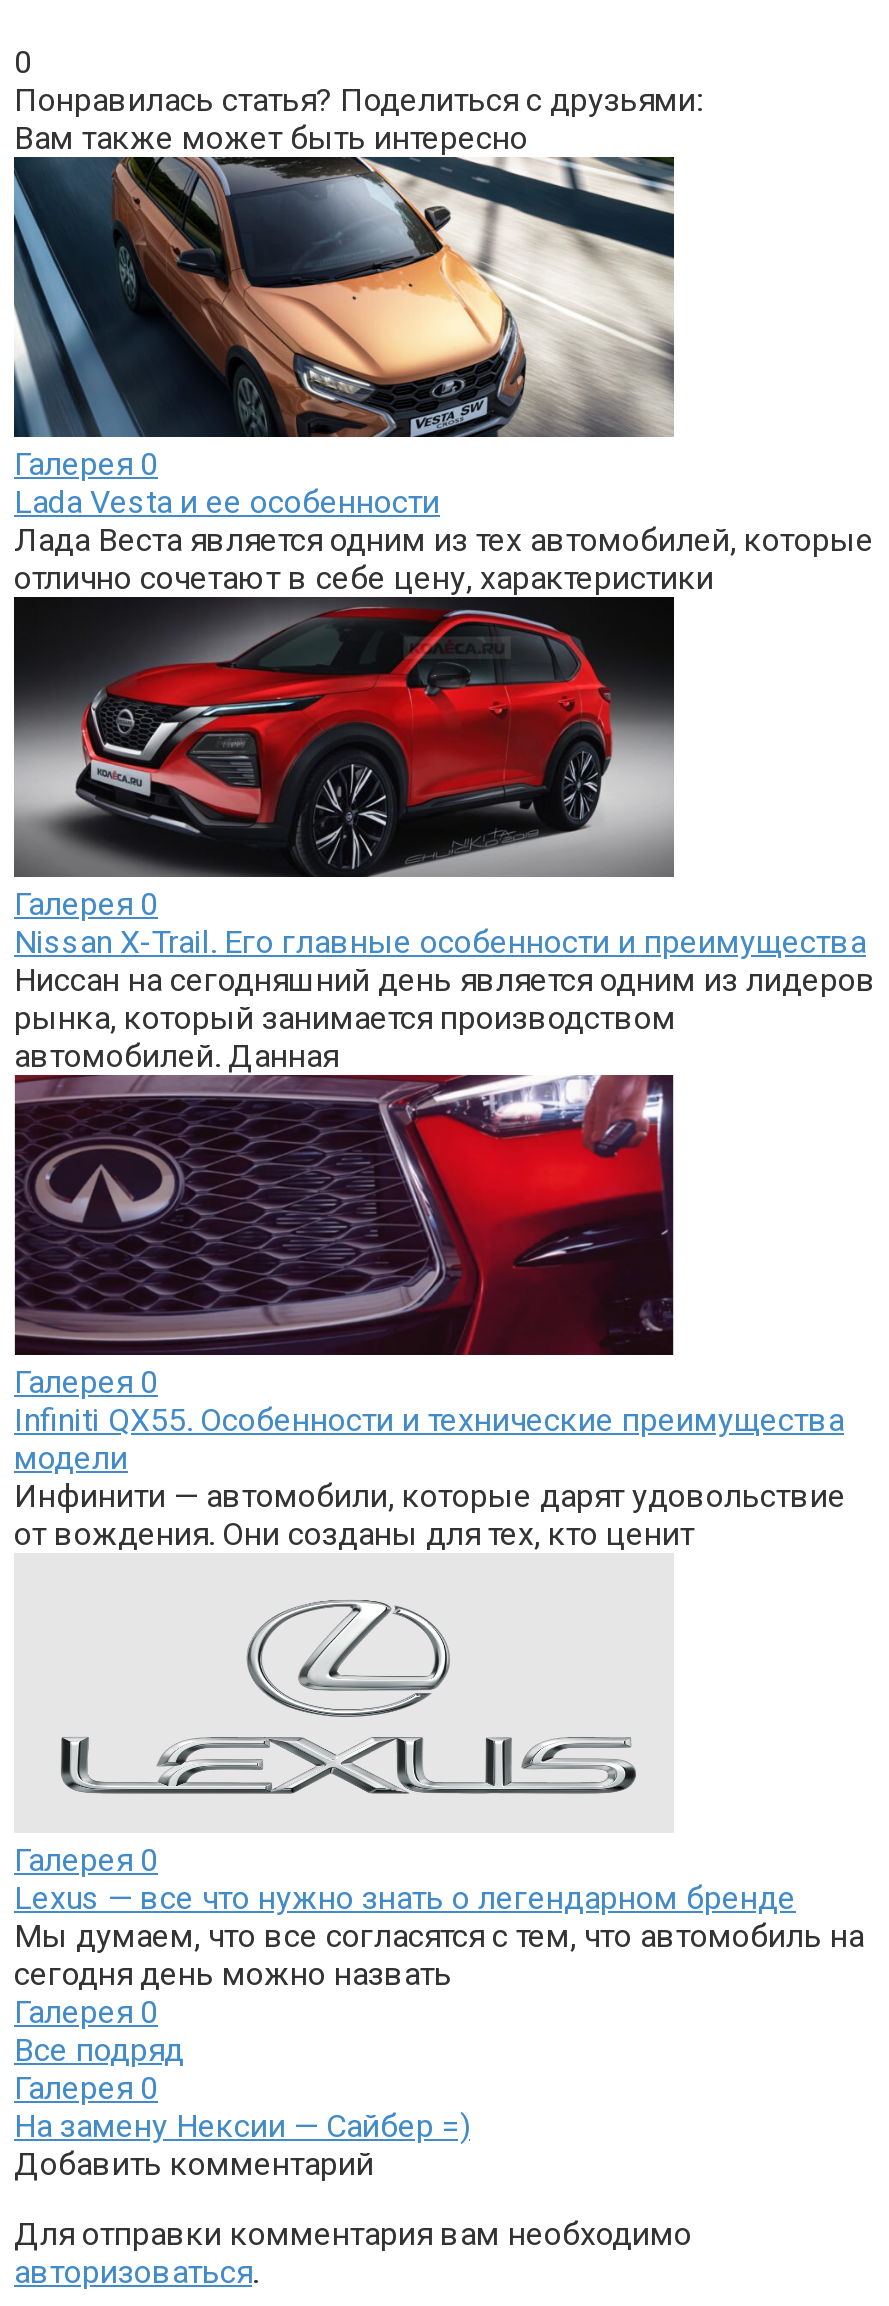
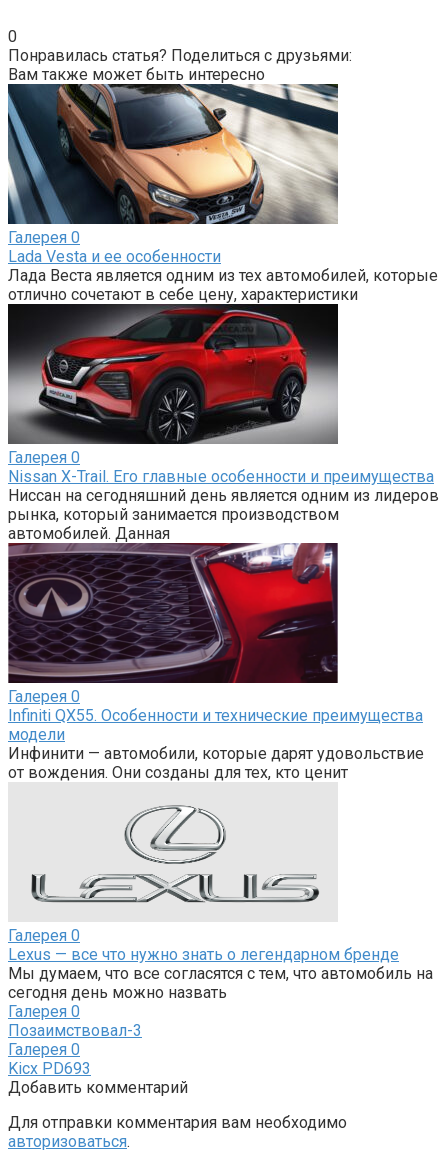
- Все подряд
+ Позаимствовал-3

- На замену Нексии — Сайбер =)
+ Kicx PD693
